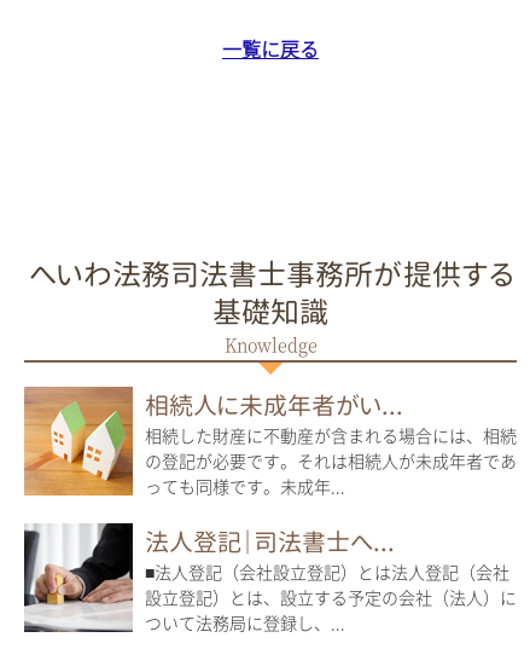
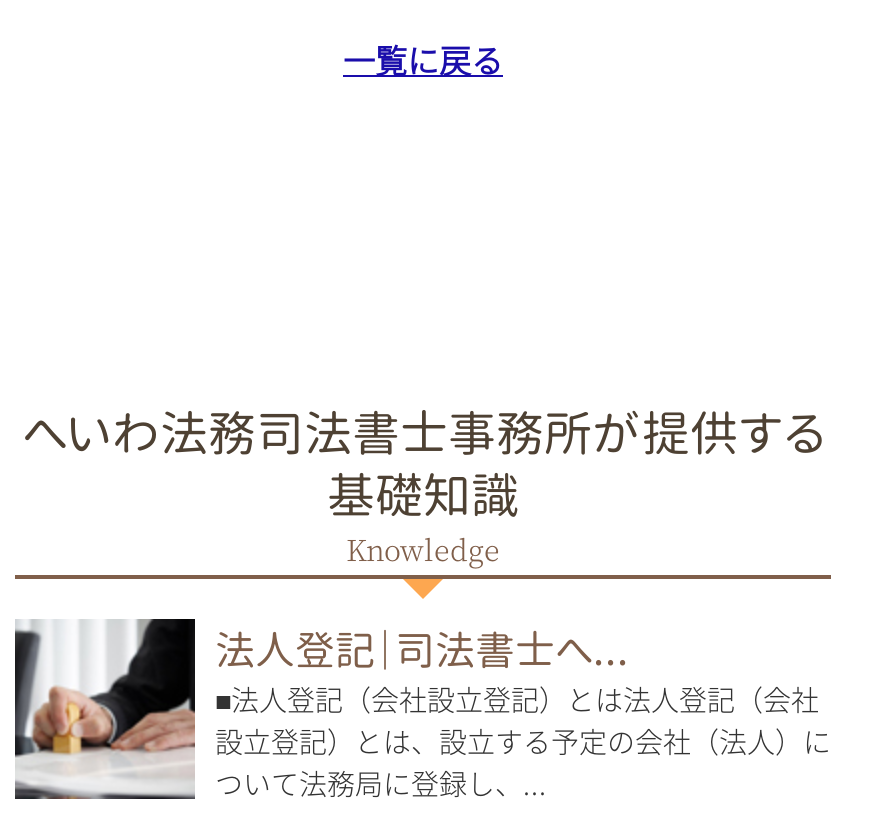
- [image]
- 相続人に未成年者がい...
- 相続した財産に不動産が含まれる場合には、相続
- の登記が必要です。それは相続人が未成年者であ
- っても同様です。未成年...
